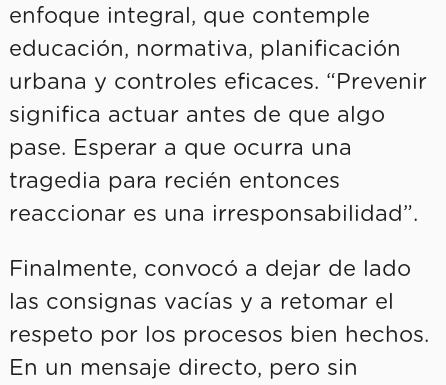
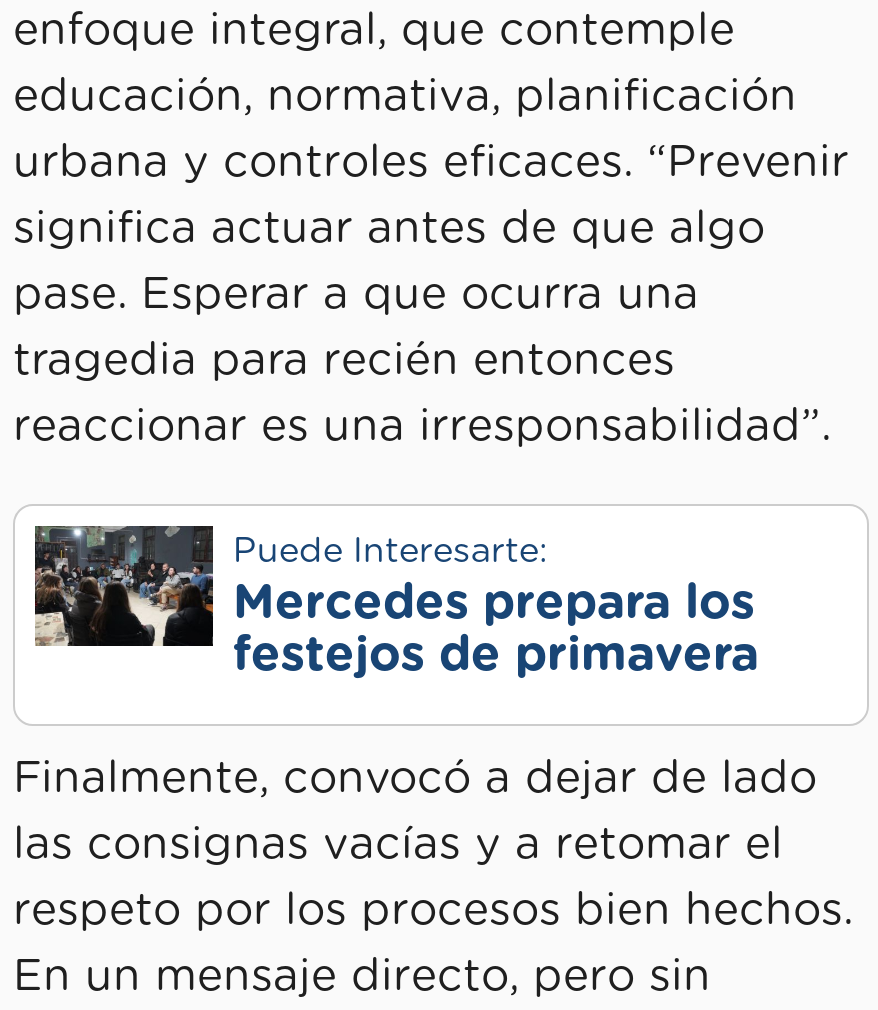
+ [image]
+ Puede Interesarte:
+ Mercedes prepara los
+ festejos de primavera
